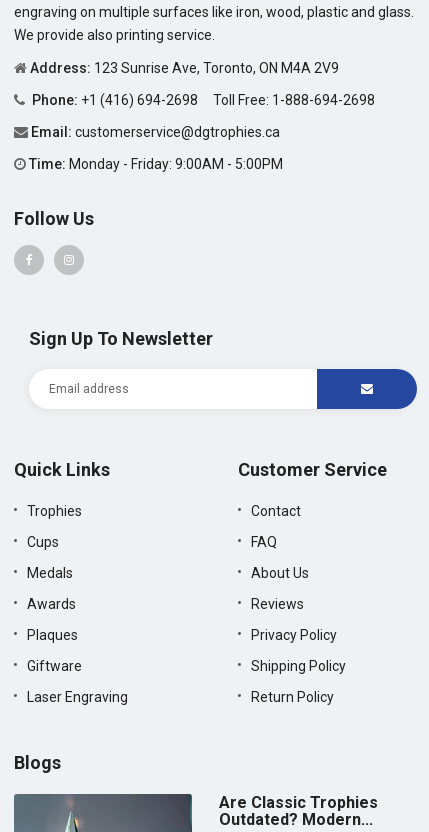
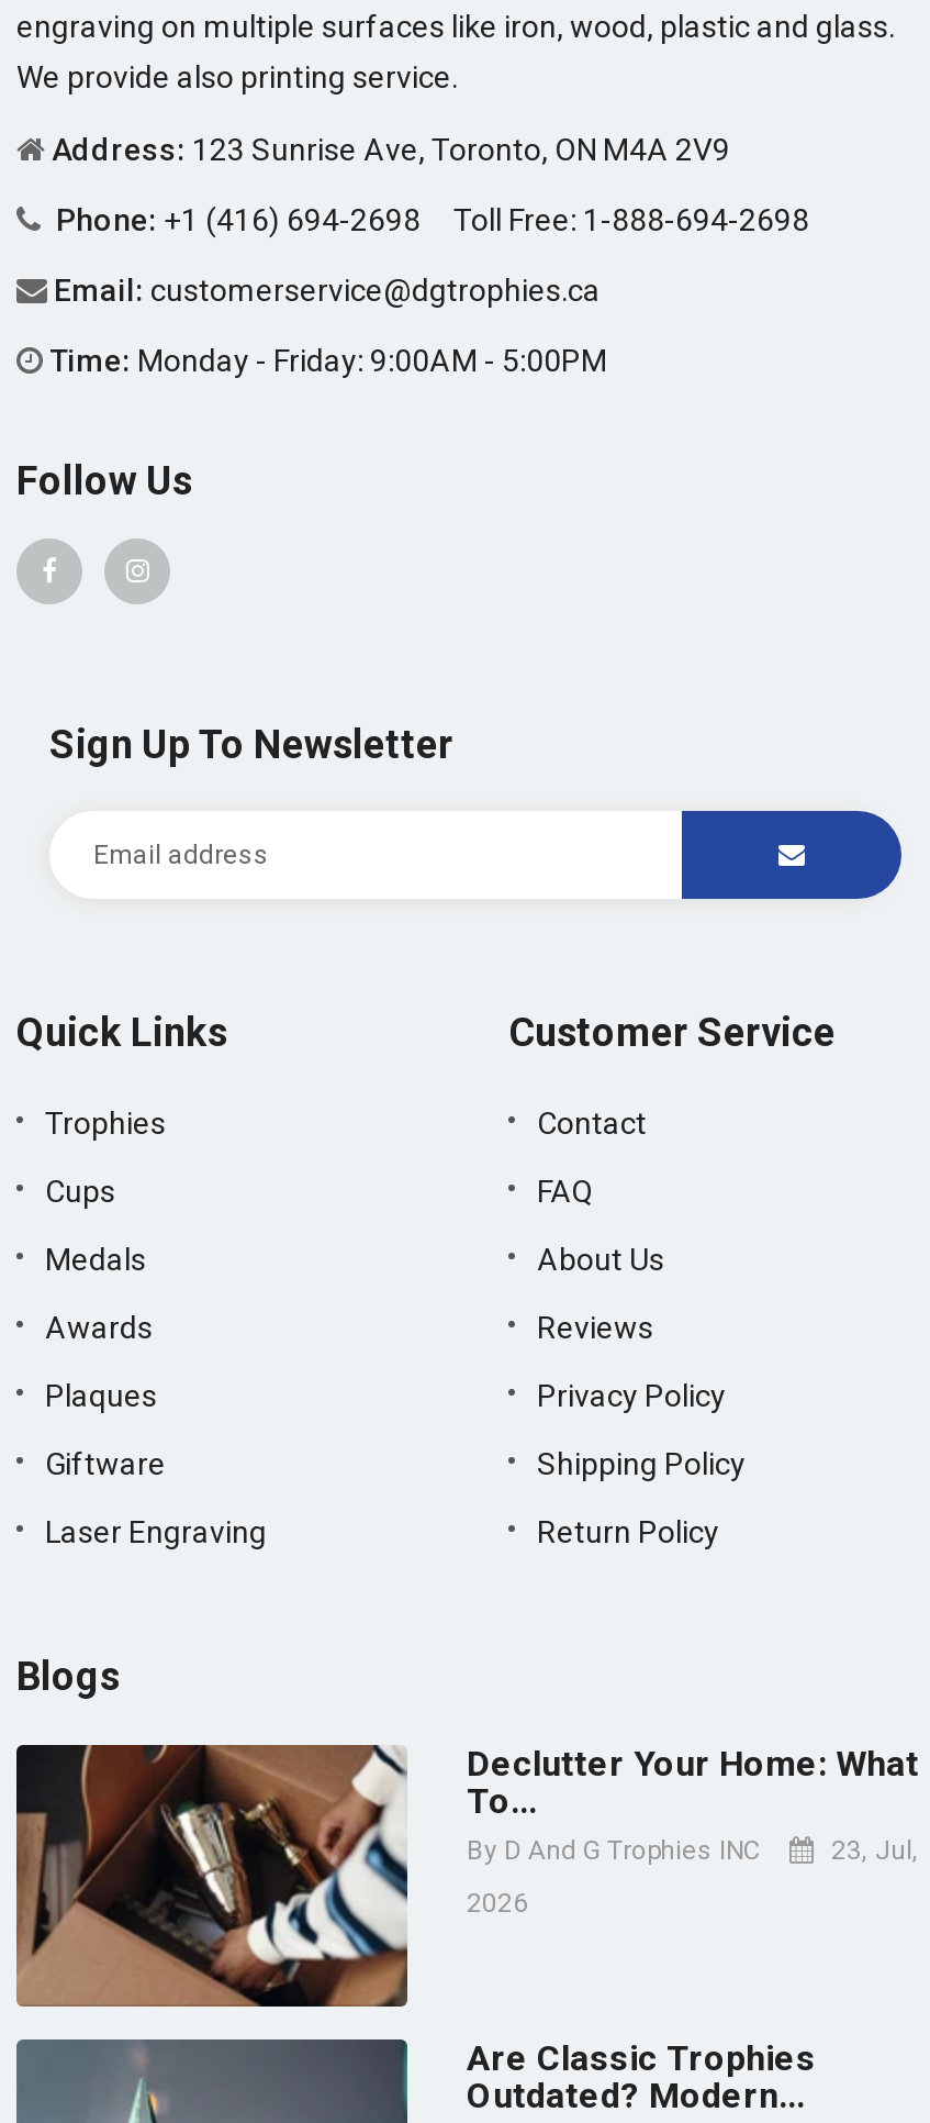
+ [image]
+ Declutter Your Home: What
+ To...
+ By D And G Trophies INC
+ 23, Jul,
+ 2026
